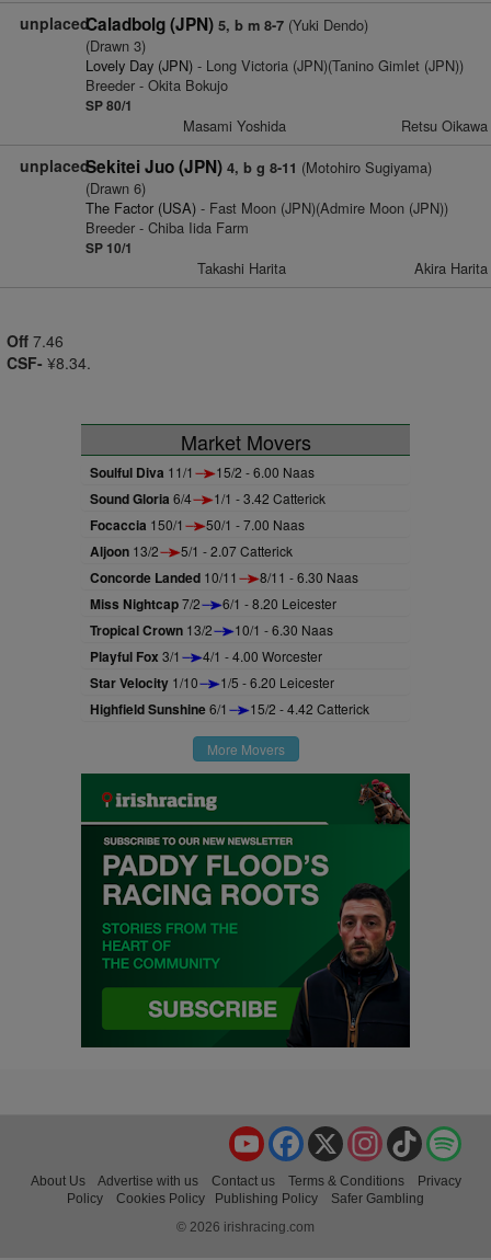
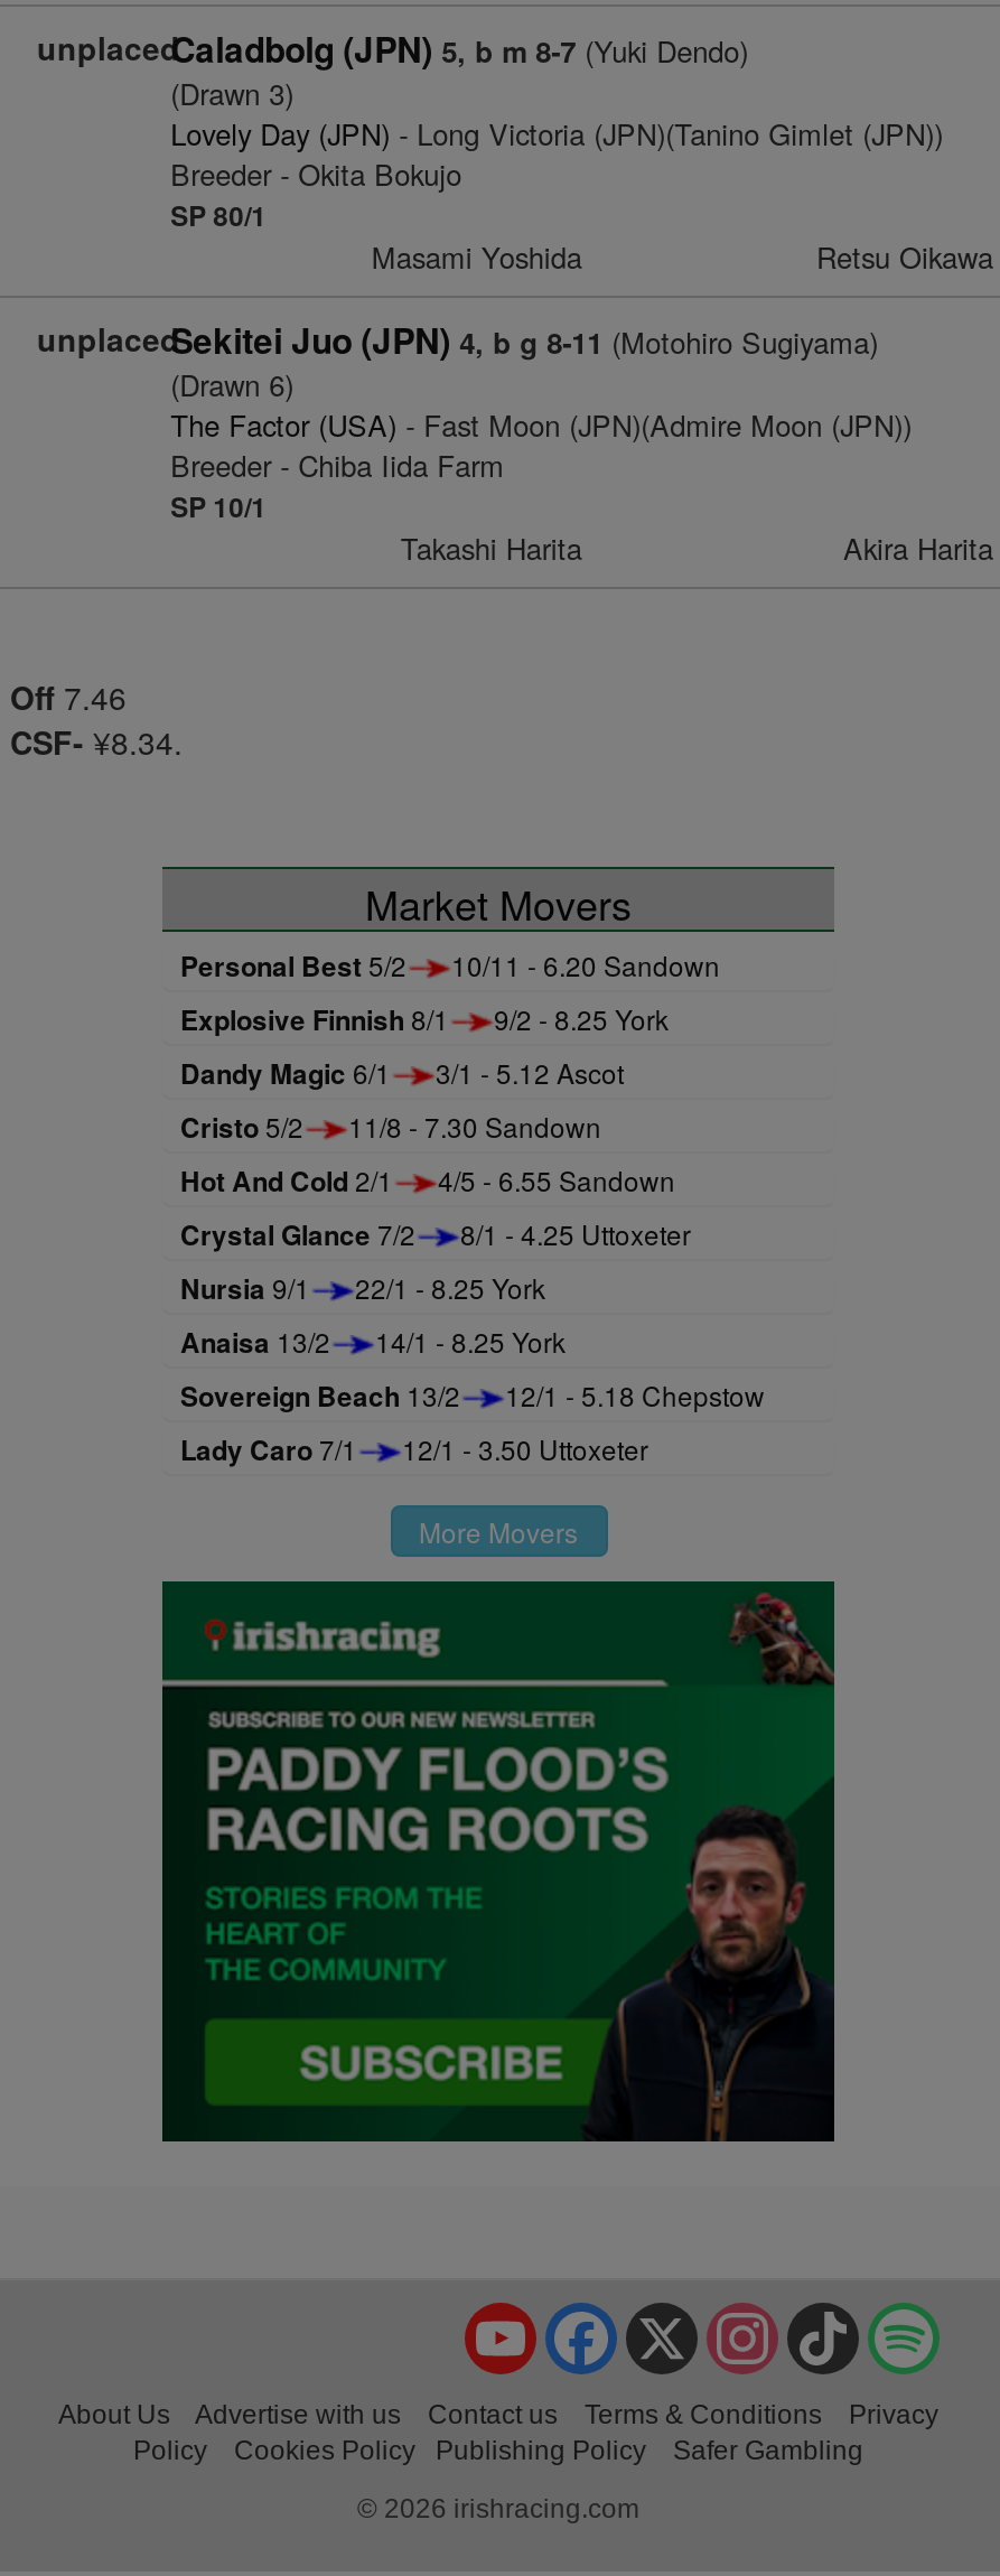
- Soulful Diva 11/1
- 15/2 - 6.00 Naas
- Sound Gloria 6/4
- 1/1 - 3.42 Catterick
- Focaccia 150/1
- 50/1 - 7.00 Naas
- Aljoon 13/2
- 5/1 - 2.07 Catterick
- Concorde Landed 10/11
- 8/11 - 6.30 Naas
- Miss Nightcap 7/2
- 6/1 - 8.20 Leicester
- Tropical Crown 13/2
- 10/1 - 6.30 Naas
- Playful Fox 3/1
- 4/1 - 4.00 Worcester
- Star Velocity 1/10
- 1/5 - 6.20 Leicester
- Highfield Sunshine 6/1
- 15/2 - 4.42 Catterick
+ Personal Best 5/2
+ 10/11 - 6.20 Sandown
+ Explosive Finnish 8/1
+ 9/2 - 8.25 York
+ Dandy Magic 6/1
+ 3/1 - 5.12 Ascot
+ Cristo 5/2
+ 11/8 - 7.30 Sandown
+ Hot And Cold 2/1
+ 4/5 - 6.55 Sandown
+ Crystal Glance 7/2
+ 8/1 - 4.25 Uttoxeter
+ Nursia 9/1
+ 22/1 - 8.25 York
+ Anaisa 13/2
+ 14/1 - 8.25 York
+ Sovereign Beach 13/2
+ 12/1 - 5.18 Chepstow
+ Lady Caro 7/1
+ 12/1 - 3.50 Uttoxeter
